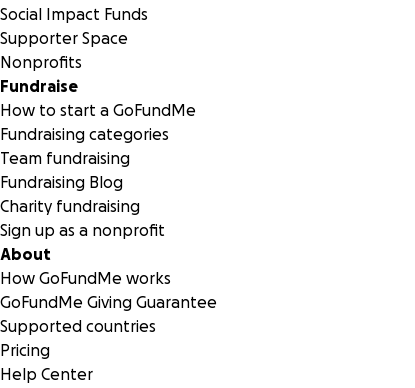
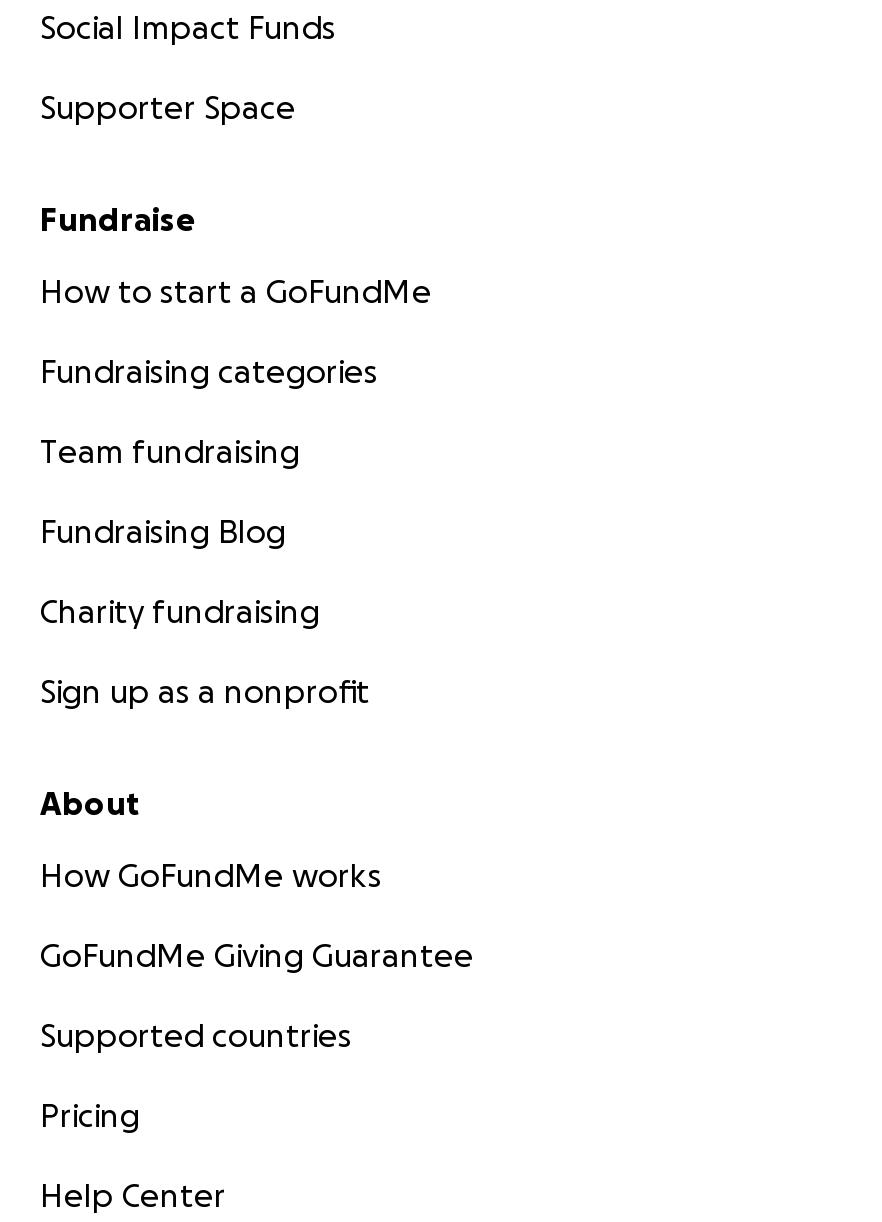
- Nonprofits
